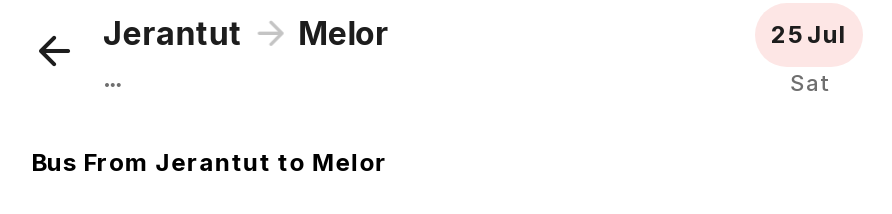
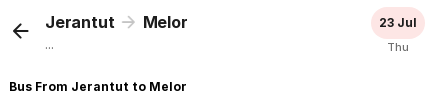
- 25 Jul
+ 23 Jul

- Sat
+ Thu
